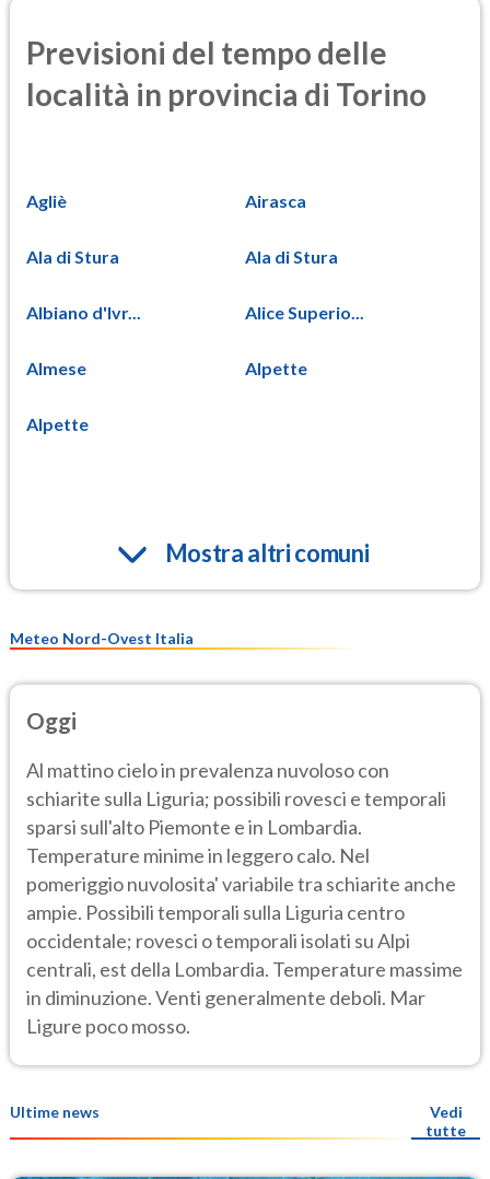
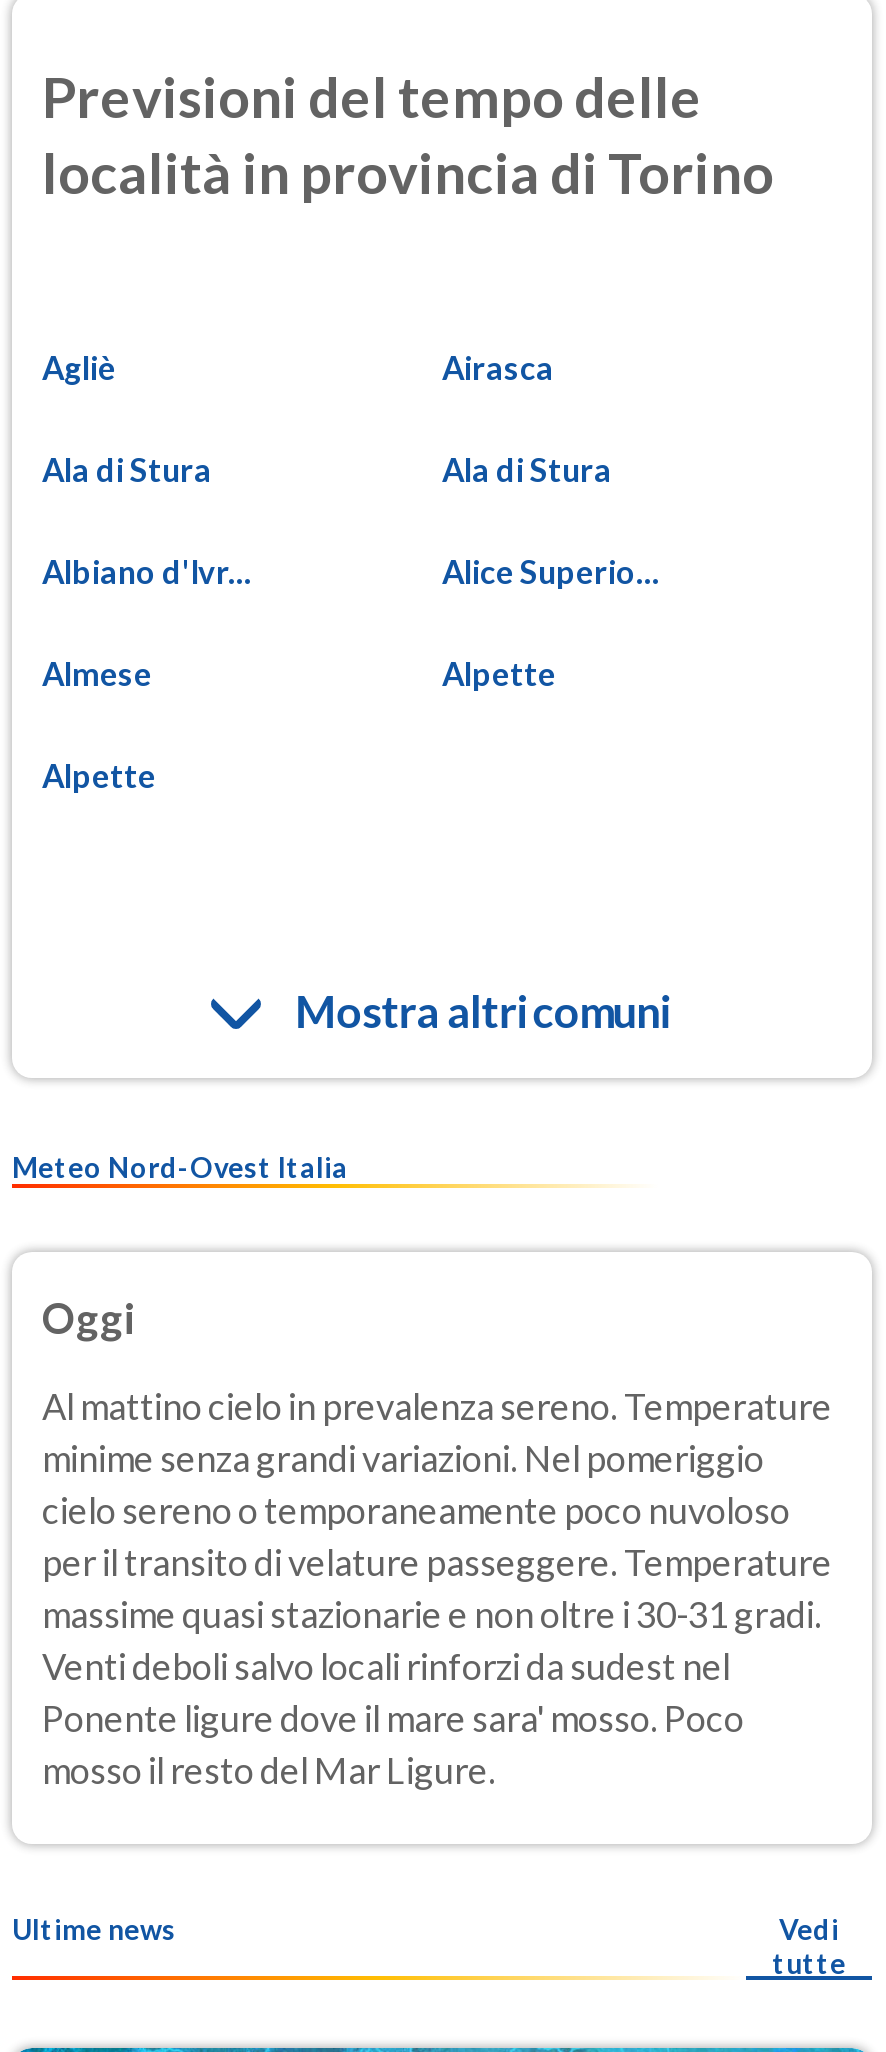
- Al mattino cielo in prevalenza nuvoloso con
- schiarite sulla Liguria; possibili rovesci e temporali
- sparsi sull'alto Piemonte e in Lombardia.
- Temperature minime in leggero calo. Nel
- pomeriggio nuvolosita' variabile tra schiarite anche
- ampie. Possibili temporali sulla Liguria centro
- occidentale; rovesci o temporali isolati su Alpi
- centrali, est della Lombardia. Temperature massime
- in diminuzione. Venti generalmente deboli. Mar
- Ligure poco mosso.
+ Al mattino cielo in prevalenza sereno. Temperature
+ minime senza grandi variazioni. Nel pomeriggio
+ cielo sereno o temporaneamente poco nuvoloso
+ per il transito di velature passeggere. Temperature
+ massime quasi stazionarie e non oltre i 30-31 gradi.
+ Venti deboli salvo locali rinforzi da sudest nel
+ Ponente ligure dove il mare sara' mosso. Poco
+ mosso il resto del Mar Ligure.
